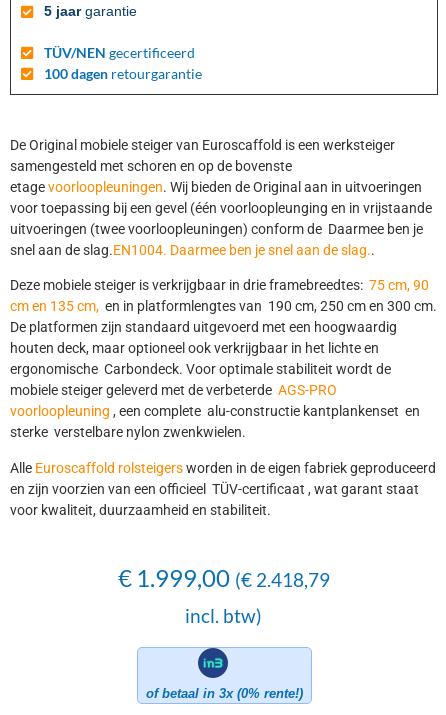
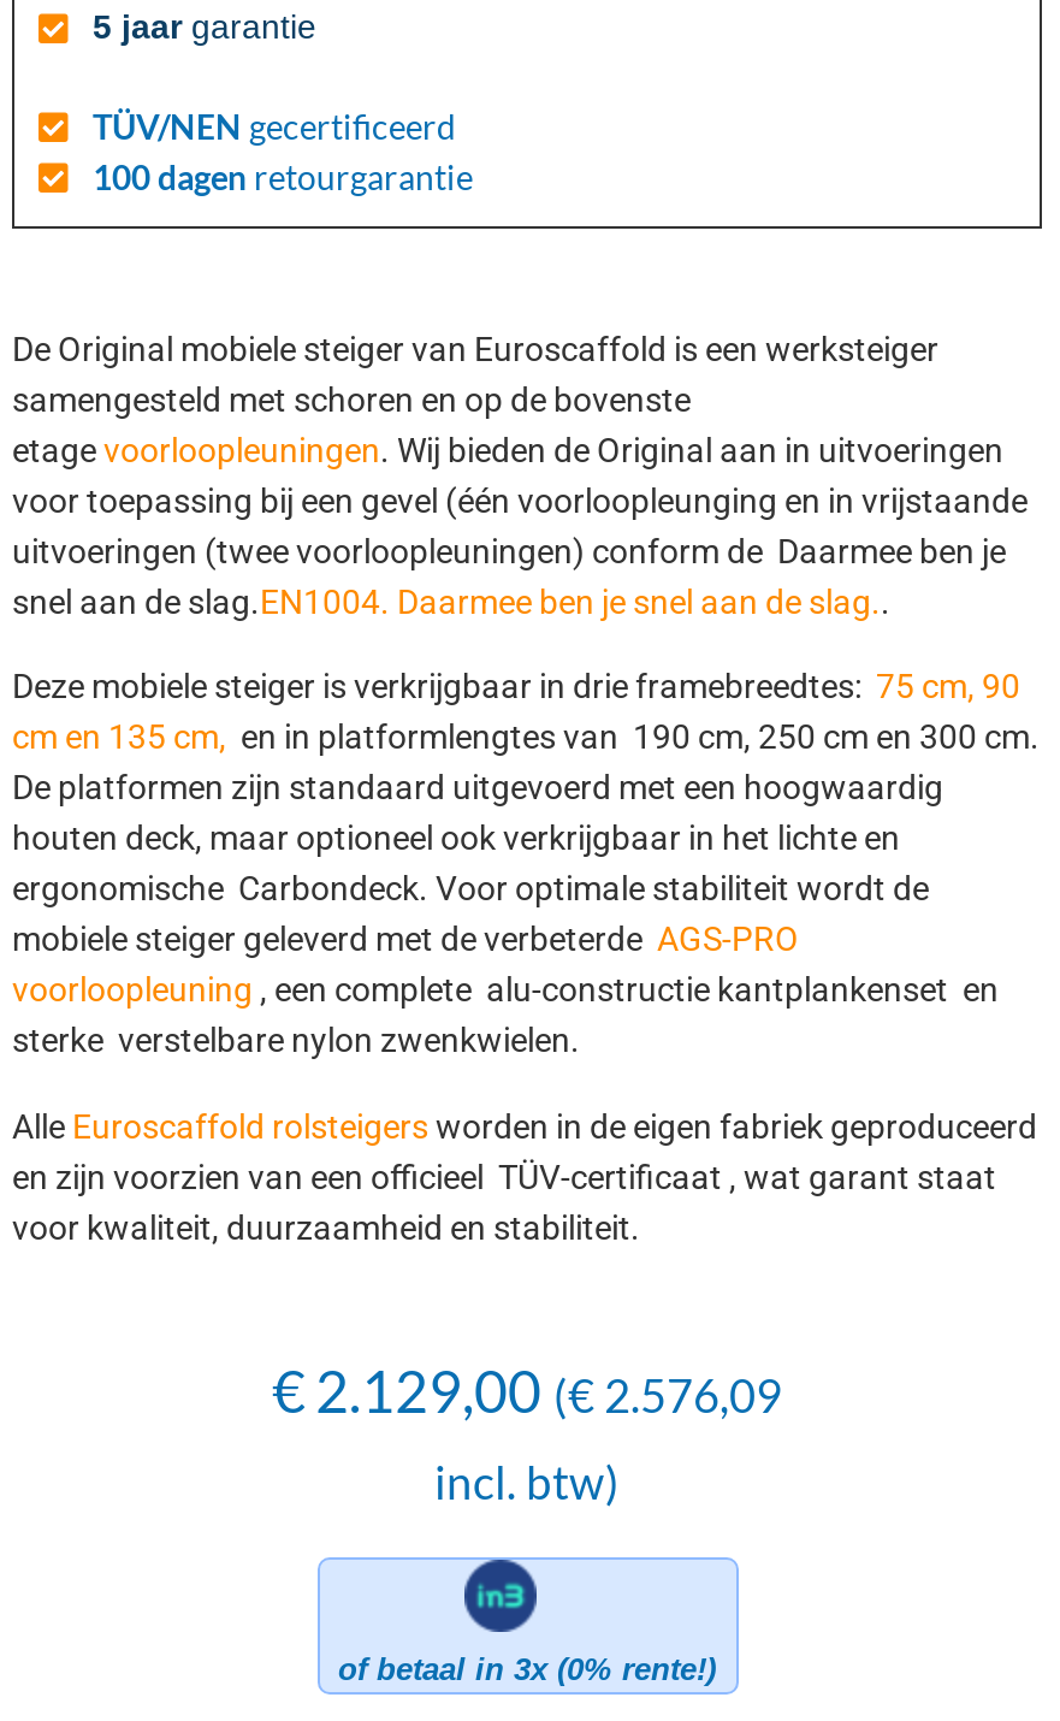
- € 1.999,00 (€ 2.418,79
+ € 2.129,00 (€ 2.576,09
